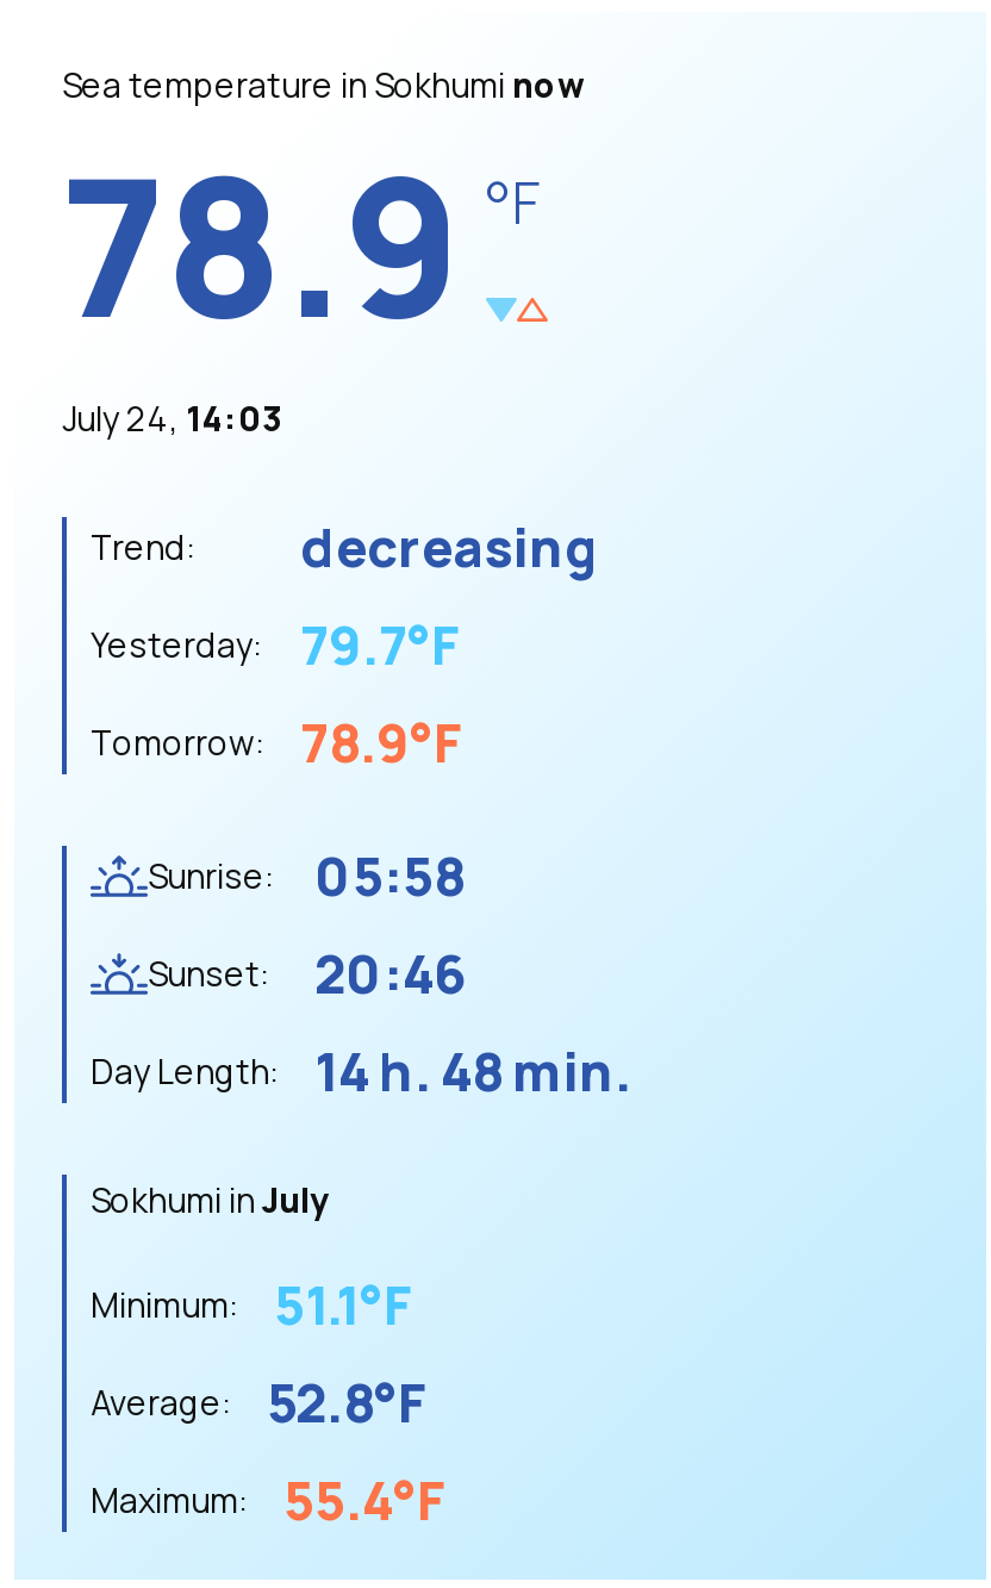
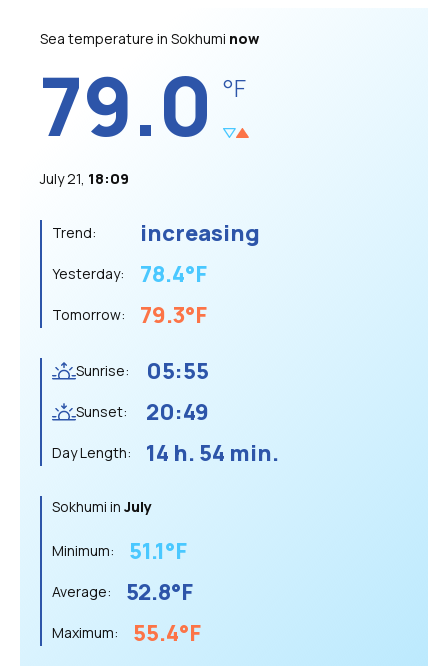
- 78.9 °F
+ 79.0 °F

- July 24, 14:03
+ July 21, 18:09

- decreasing
+ increasing

- Yesterday: 79.7°F
+ Yesterday: 78.4°F

- Tomorrow: 78.9°F
+ Tomorrow: 79.3°F

- Sunrise: 05:58
+ Sunrise: 05:55

- Sunset: 20:46
+ Sunset: 20:49

- Day Length: 14 h. 48 min.
+ Day Length: 14 h. 54 min.
